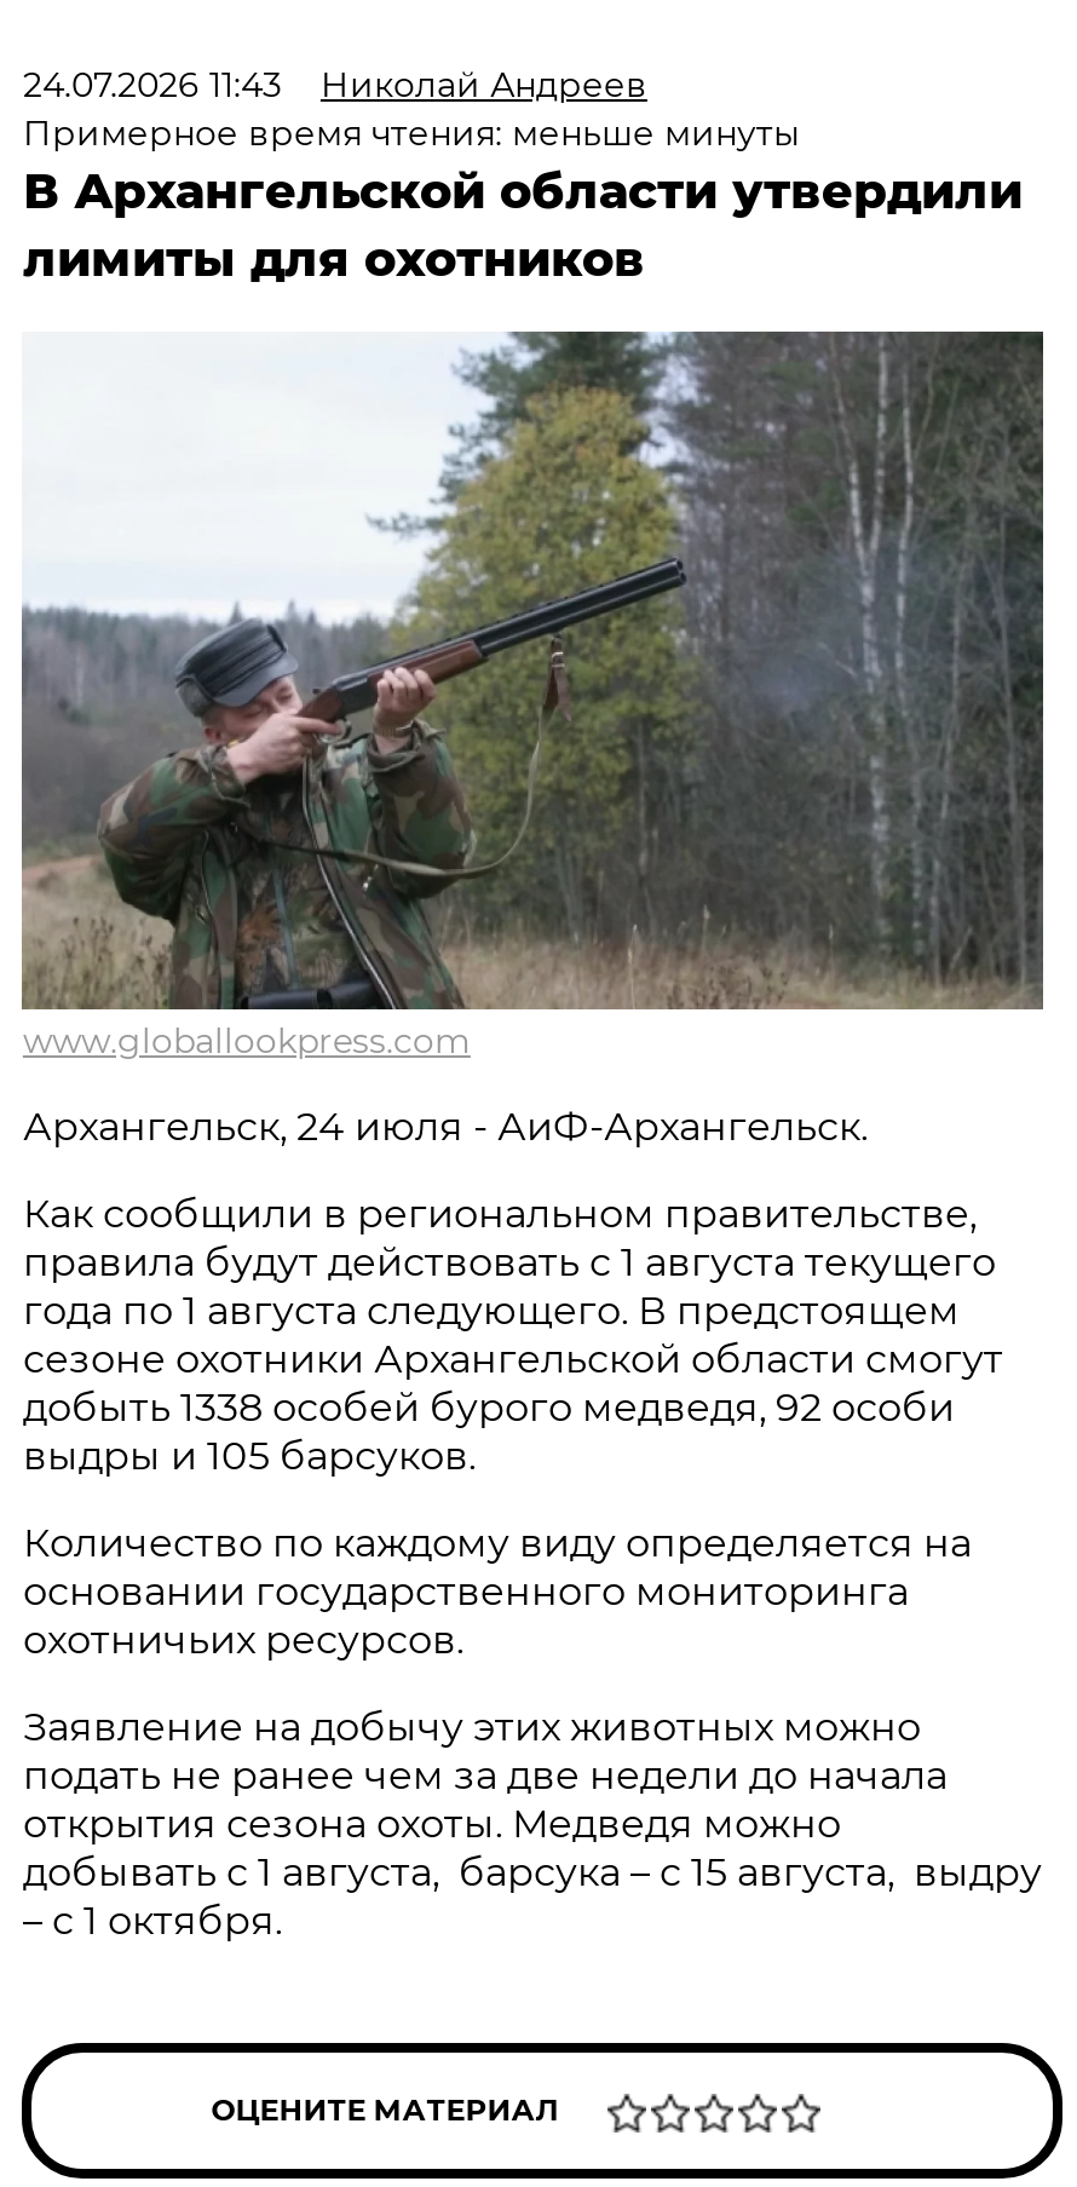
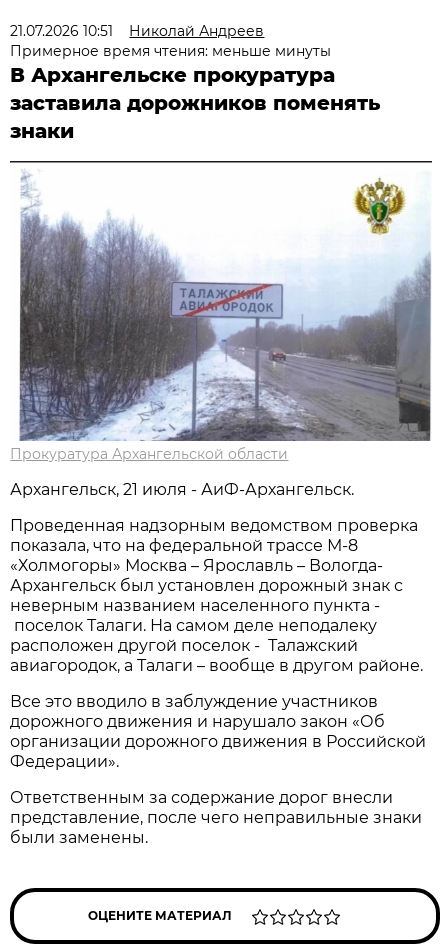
- 24.07.2026 11:43 Николай Андреев
+ 21.07.2026 10:51 Николай Андреев

- В Архангельской области утвердили
- лимиты для охотников
+ В Архангельске прокуратура
+ заставила дорожников поменять
+ знаки

- [image]
- www.globallookpress.com
+ [image]
+ Прокуратура Архангельской области

- Архангельск, 24 июля - АиФ-Архангельск.
+ Архангельск, 21 июля - АиФ-Архангельск.

- Как сообщили в региональном правительстве,
- правила будут действовать с 1 августа текущего
- года по 1 августа следующего. В предстоящем
- сезоне охотники Архангельской области смогут
- добыть 1338 особей бурого медведя, 92 особи
- выдры и 105 барсуков.
+ Проведенная надзорным ведомством проверка
+ показала, что на федеральной трассе М-8
+ «Холмогоры» Москва – Ярославль – Вологда-
+ Архангельск был установлен дорожный знак с
+ неверным названием населенного пункта -
+ поселок Талаги. На самом деле неподалеку
+ расположен другой поселок - Талажский
+ авиагородок, а Талаги – вообще в другом районе.

- Количество по каждому виду определяется на
- основании государственного мониторинга
- охотничьих ресурсов.
+ Все это вводило в заблуждение участников
+ дорожного движения и нарушало закон «Об
+ организации дорожного движения в Российской
+ Федерации».

- Заявление на добычу этих животных можно
- подать не ранее чем за две недели до начала
- открытия сезона охоты. Медведя можно
- добывать с 1 августа, барсука – с 15 августа, выдру
- – с 1 октября.
+ Ответственным за содержание дорог внесли
+ представление, после чего неправильные знаки
+ были заменены.
